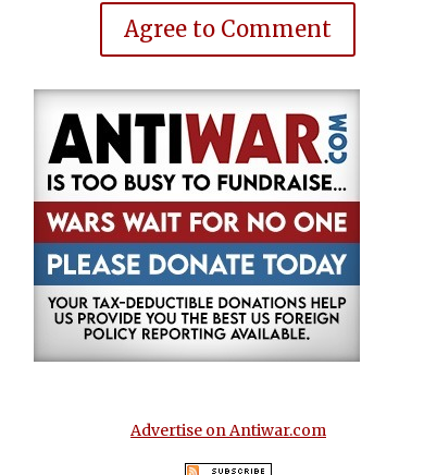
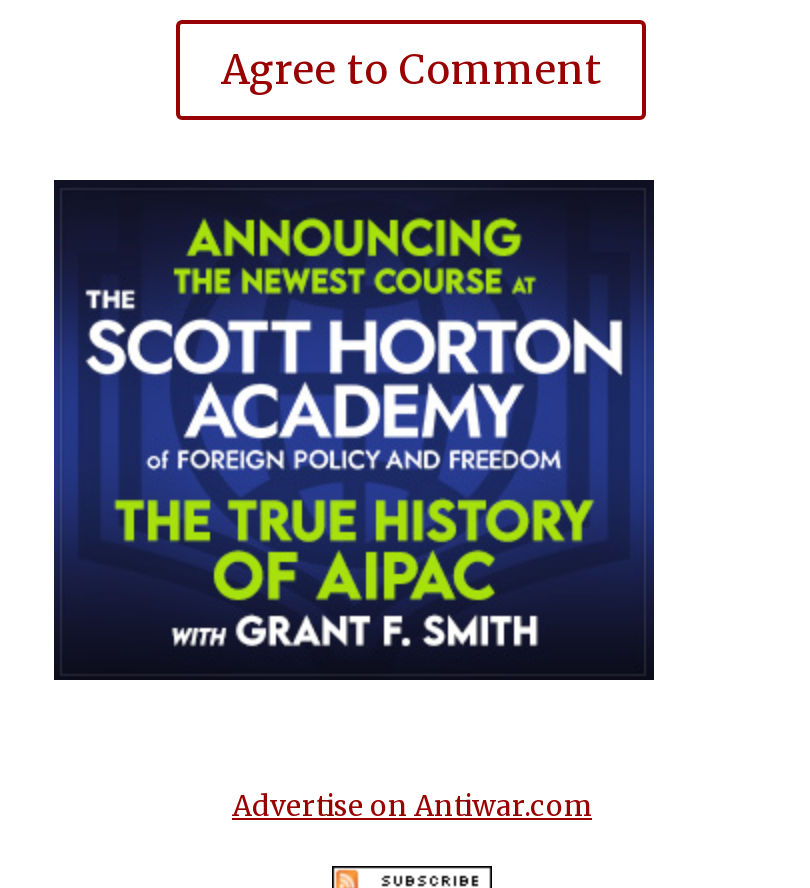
- [image]
+ [image]
